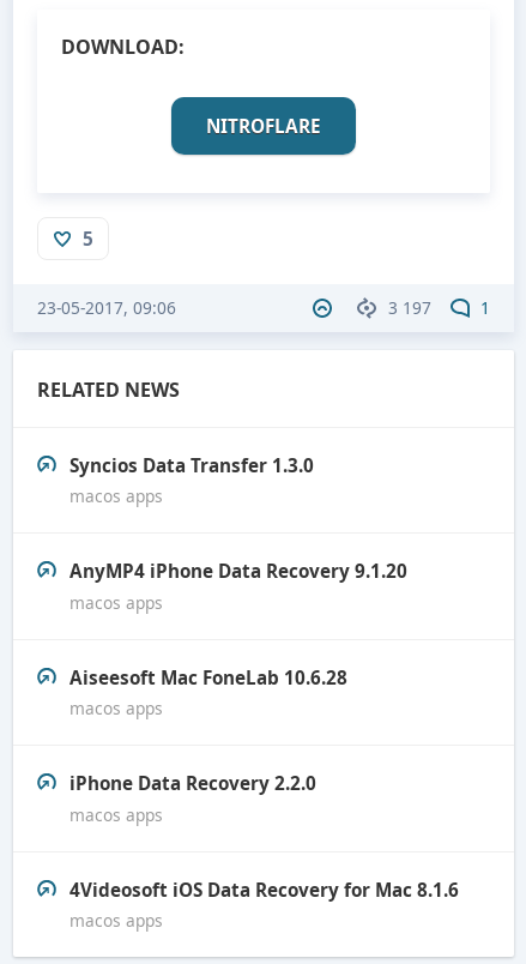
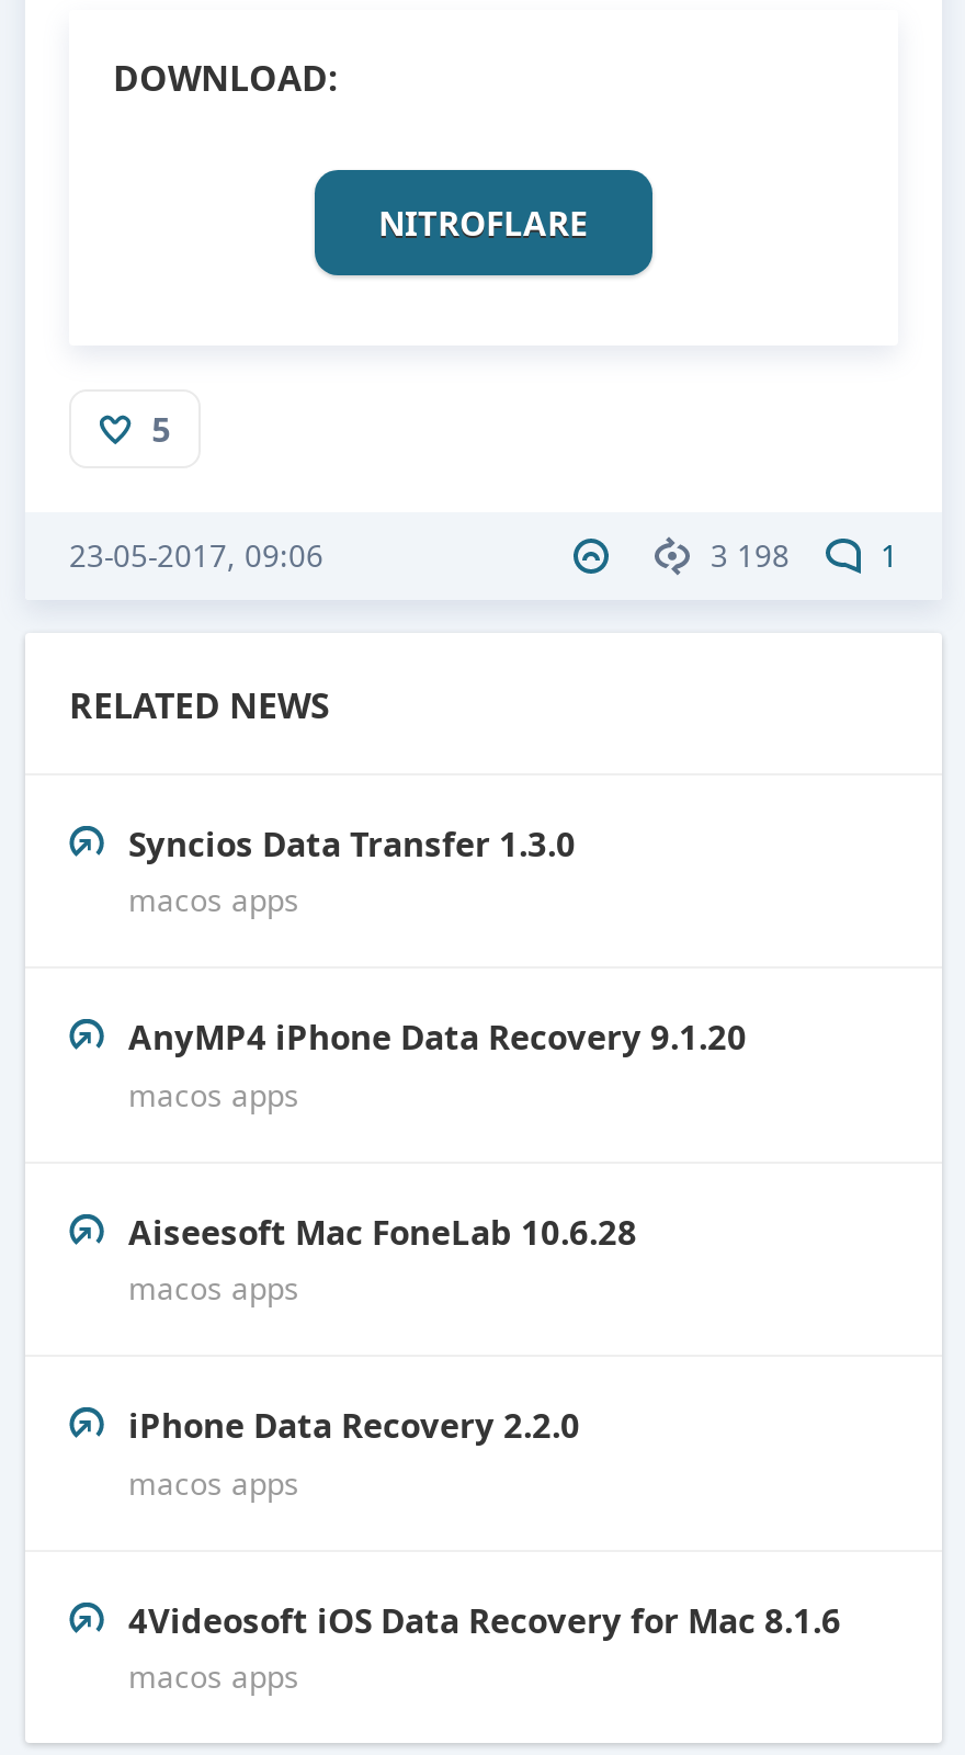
- 3 197 1
+ 3 198 1
